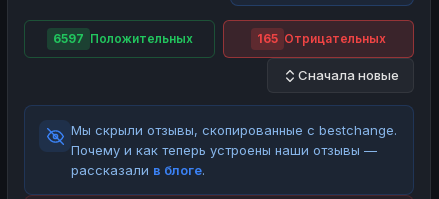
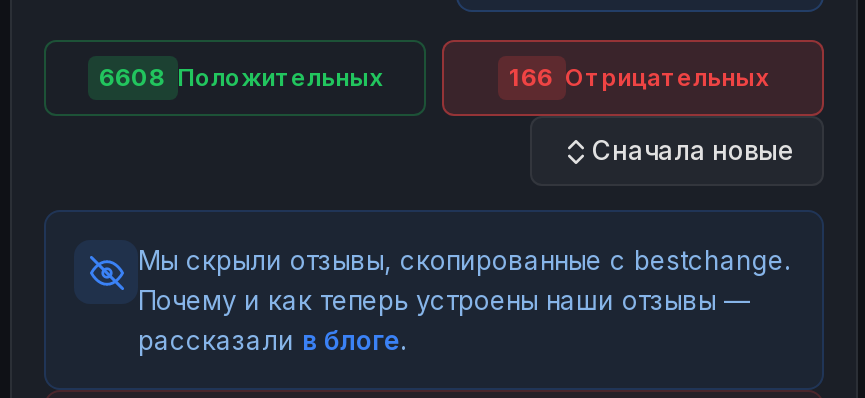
- 6597 Положительных
+ 6608 Положительных

- 165 Отрицательных
+ 166 Отрицательных
